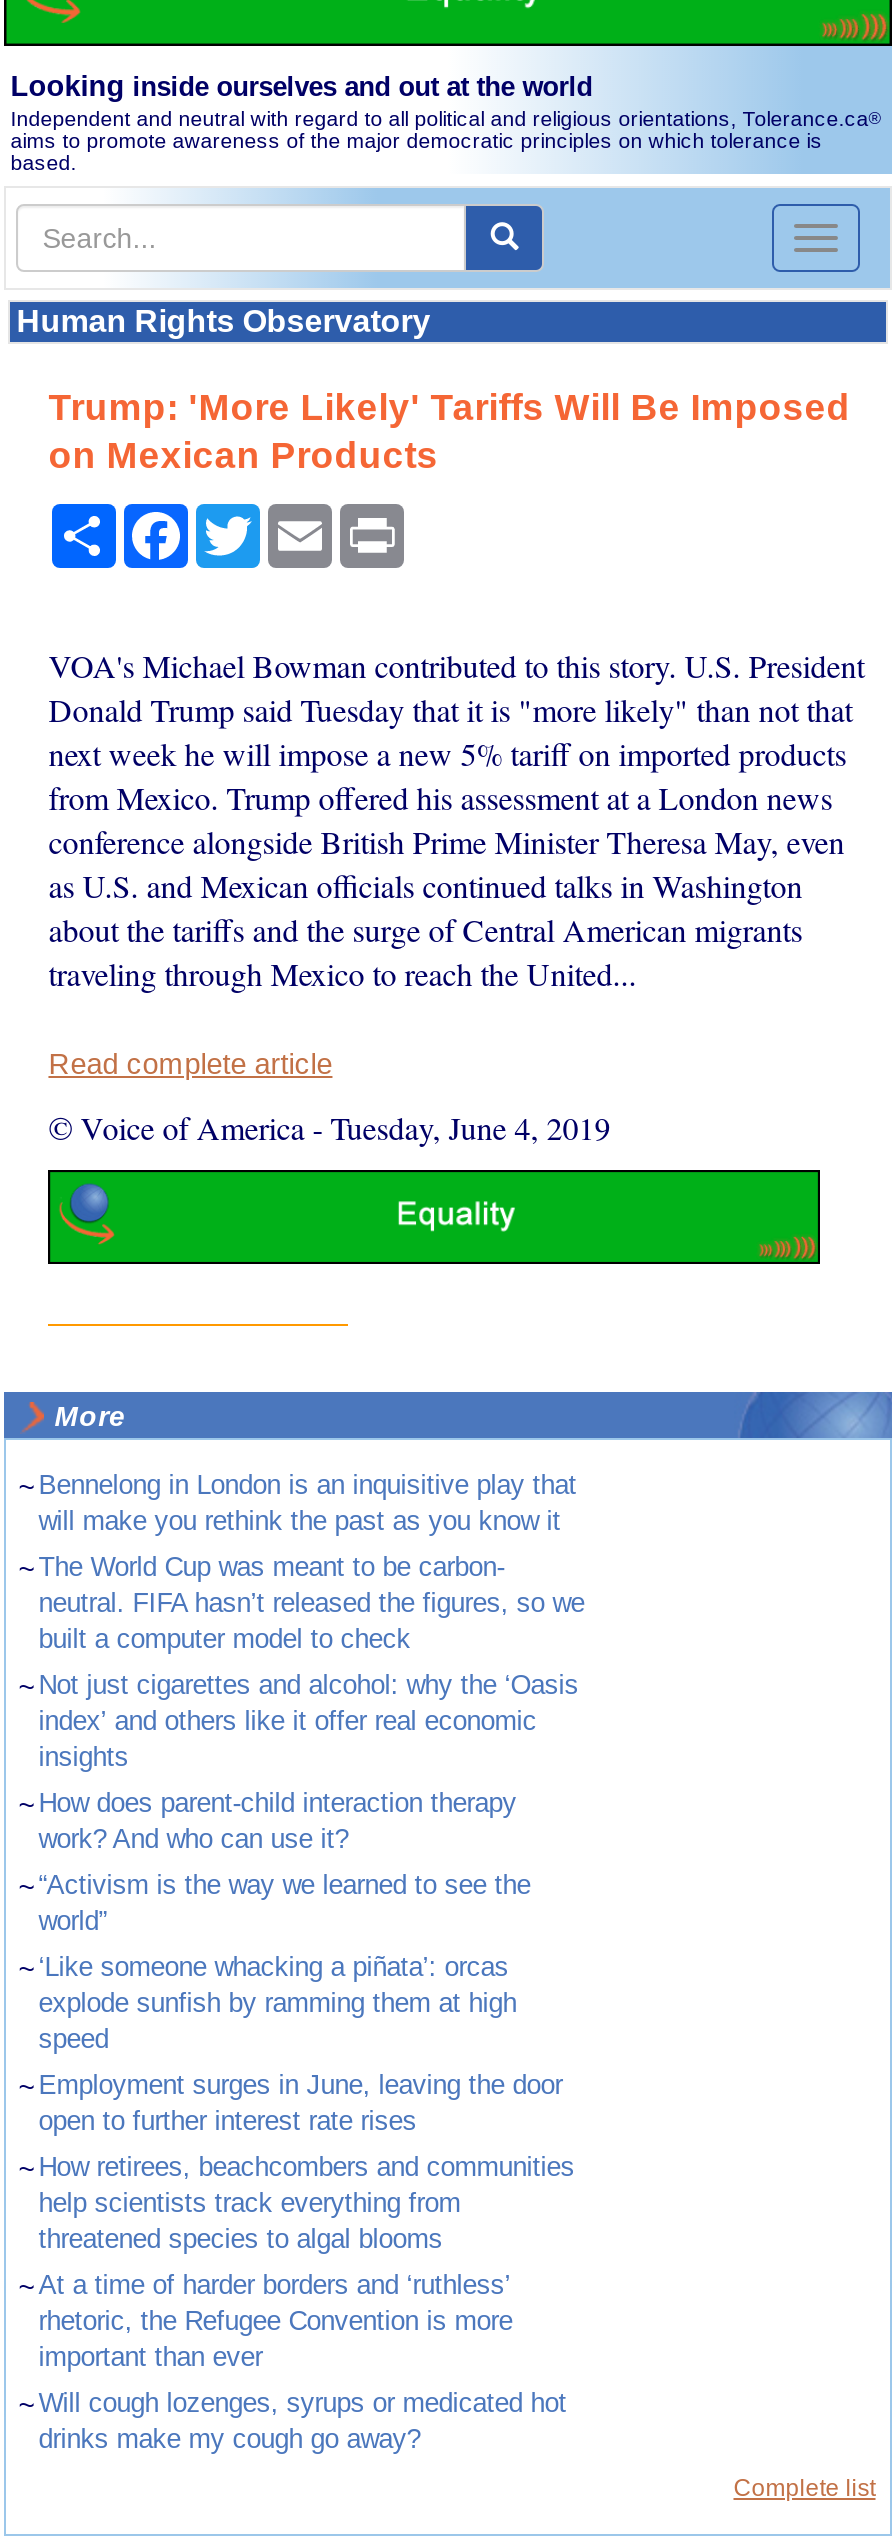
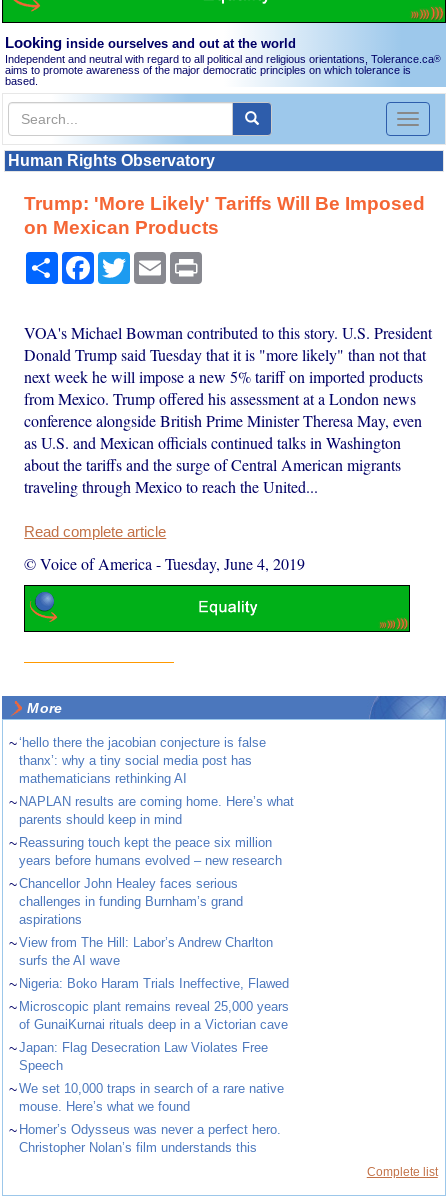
- ~ Bennelong in London is an inquisitive play that
- will make you rethink the past as you know it
- ~ The World Cup was meant to be carbon-
- neutral. FIFA hasn’t released the figures, so we
- built a computer model to check
- ~ Not just cigarettes and alcohol: why the ‘Oasis
- index’ and others like it offer real economic
- insights
- ~ How does parent-child interaction therapy
- work? And who can use it?
- ~ “Activism is the way we learned to see the
- world”
- ~ ‘Like someone whacking a piñata’: orcas
- explode sunfish by ramming them at high
- speed
- ~ Employment surges in June, leaving the door
- open to further interest rate rises
- ~ How retirees, beachcombers and communities
- help scientists track everything from
- threatened species to algal blooms
- ~ At a time of harder borders and ‘ruthless’
- rhetoric, the Refugee Convention is more
- important than ever
- ~ Will cough lozenges, syrups or medicated hot
- drinks make my cough go away?
+ ~ ‘hello there the jacobian conjecture is false
+ thanx’: why a tiny social media post has
+ mathematicians rethinking AI
+ ~ NAPLAN results are coming home. Here’s what
+ parents should keep in mind
+ ~ Reassuring touch kept the peace six million
+ years before humans evolved – new research
+ ~ Chancellor John Healey faces serious
+ challenges in funding Burnham’s grand
+ aspirations
+ ~ View from The Hill: Labor’s Andrew Charlton
+ surfs the AI wave
+ ~ Nigeria: Boko Haram Trials Ineffective, Flawed
+ ~ Microscopic plant remains reveal 25,000 years
+ of GunaiKurnai rituals deep in a Victorian cave
+ ~ Japan: Flag Desecration Law Violates Free
+ Speech
+ ~ We set 10,000 traps in search of a rare native
+ mouse. Here’s what we found
+ ~ Homer’s Odysseus was never a perfect hero.
+ Christopher Nolan’s film understands this
